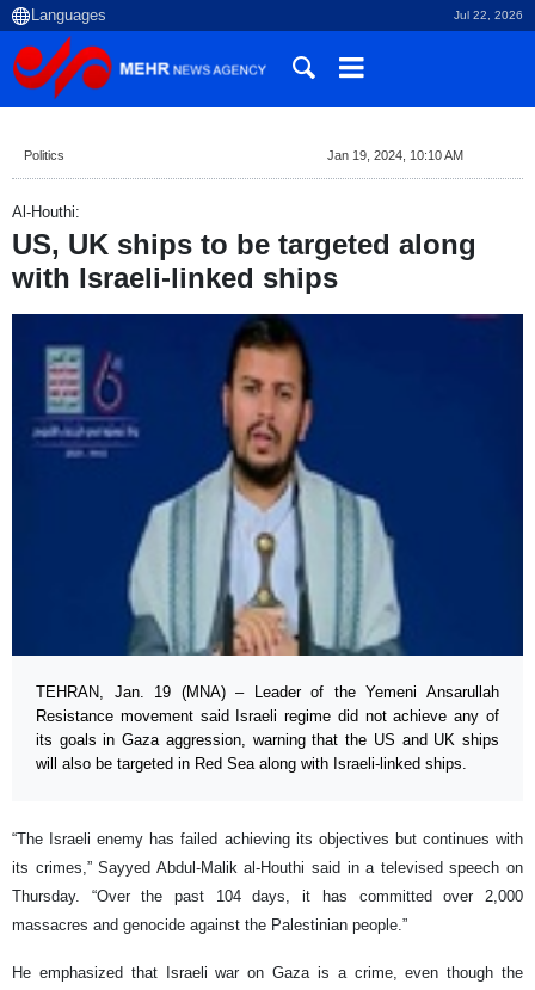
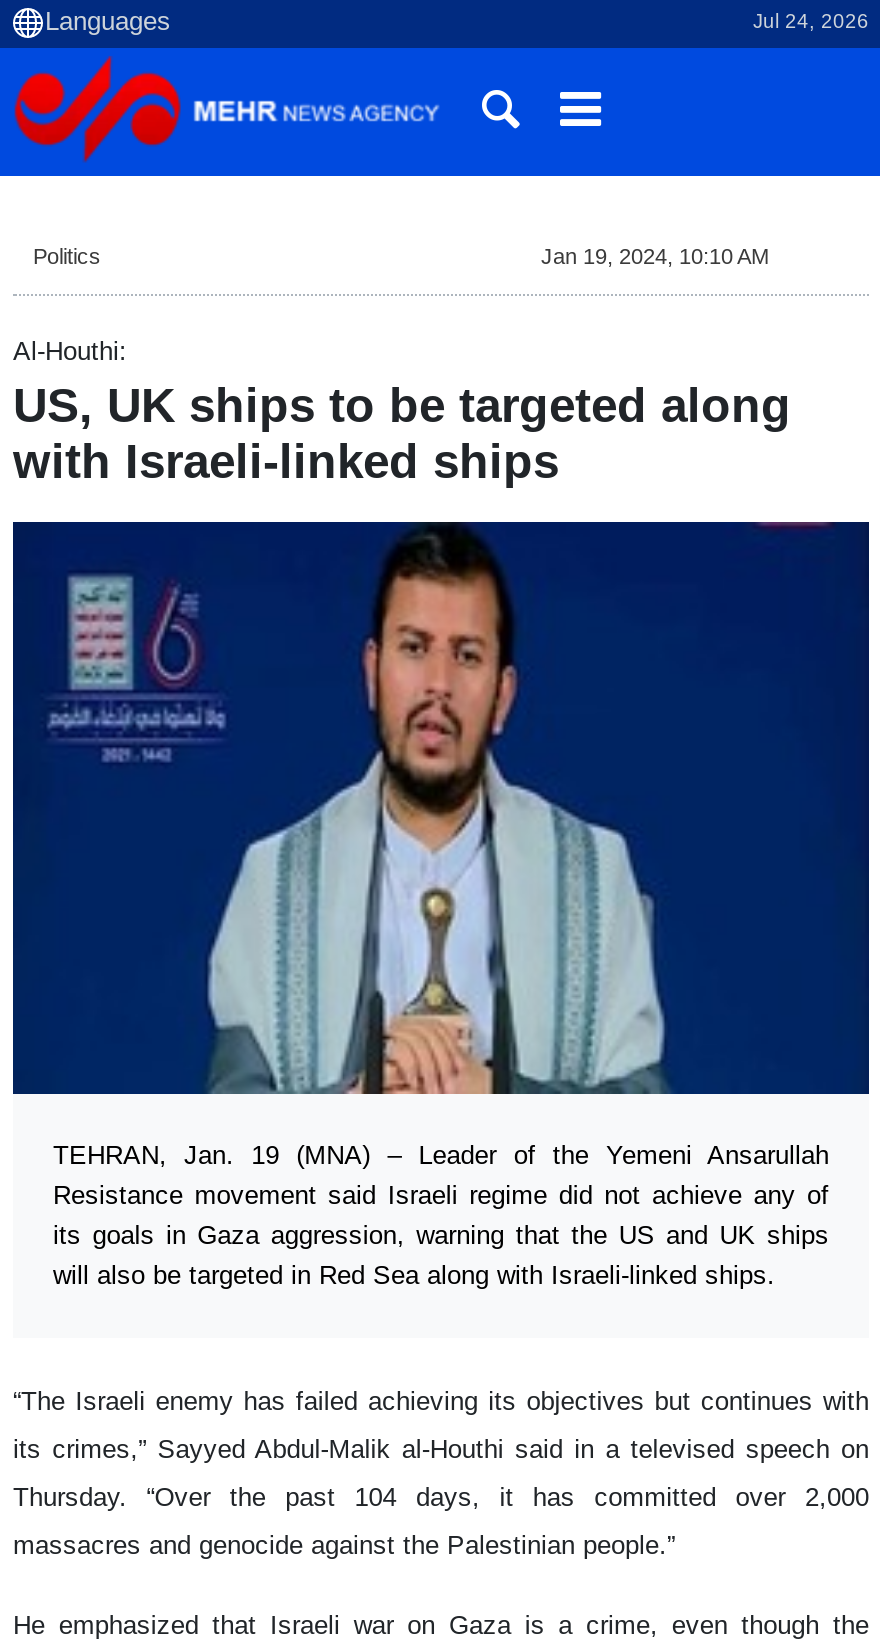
- Jul 22, 2026
+ Jul 24, 2026
